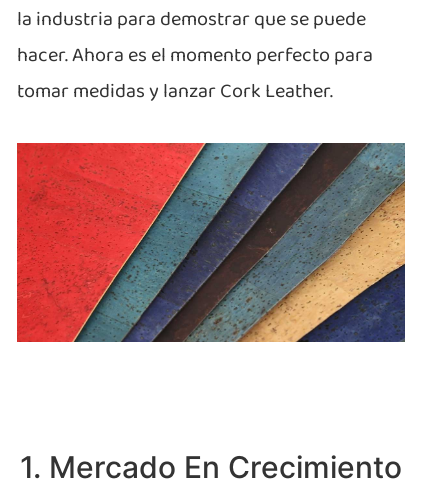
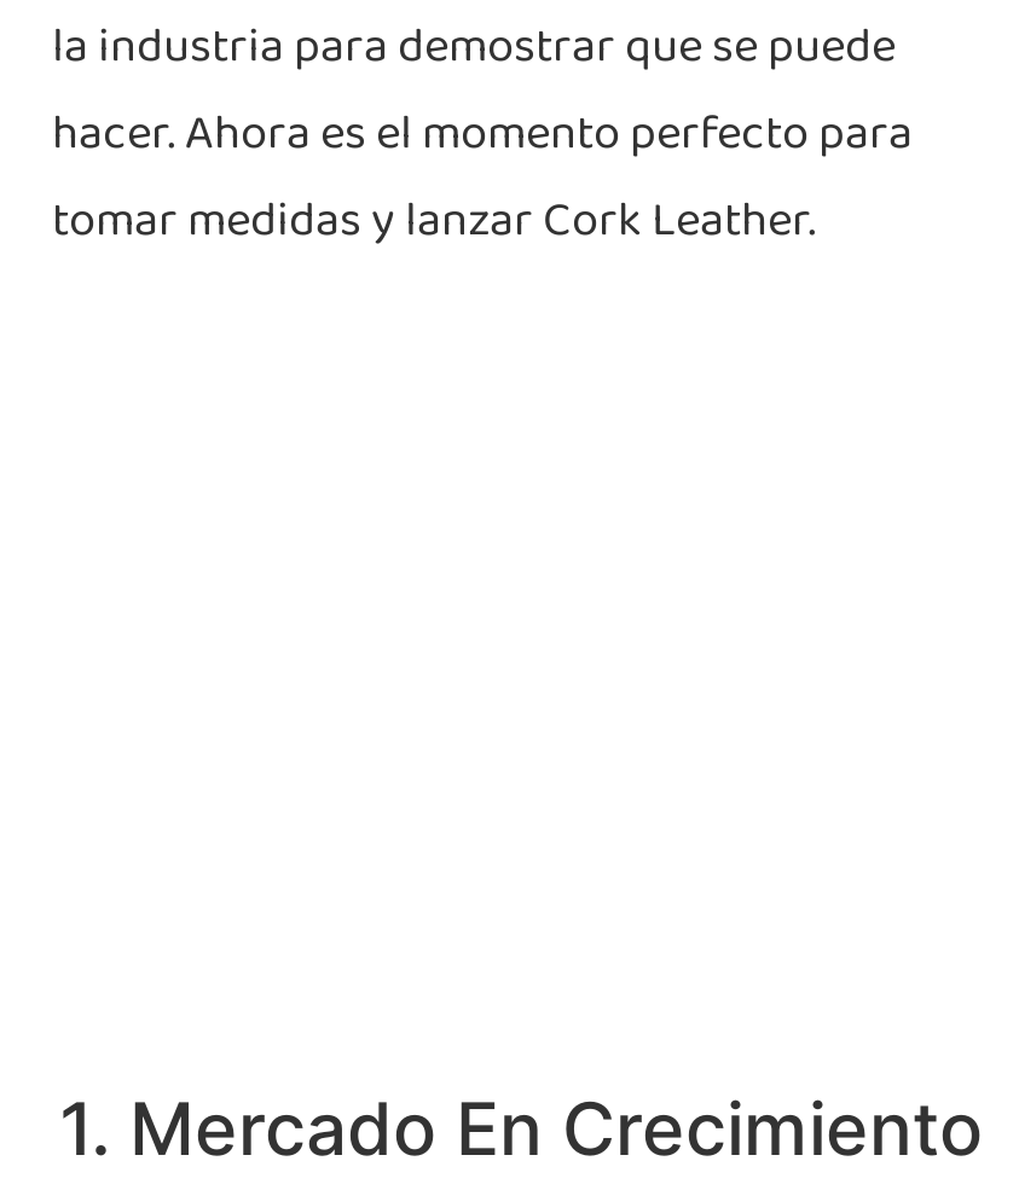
- [image]
